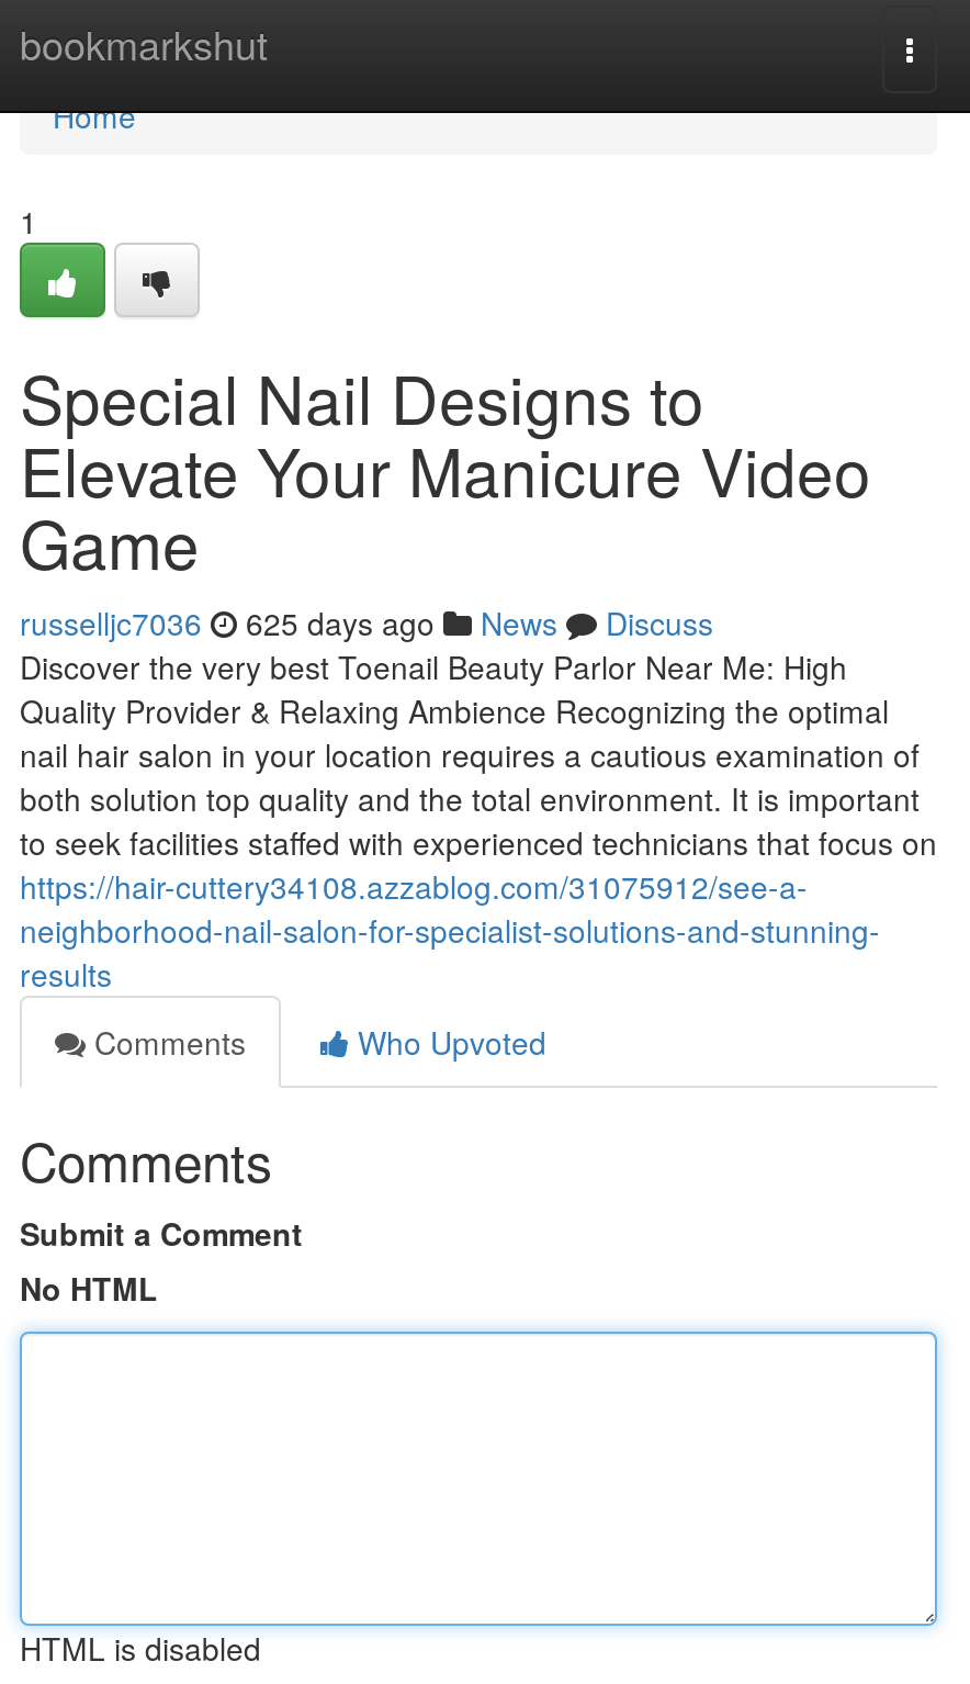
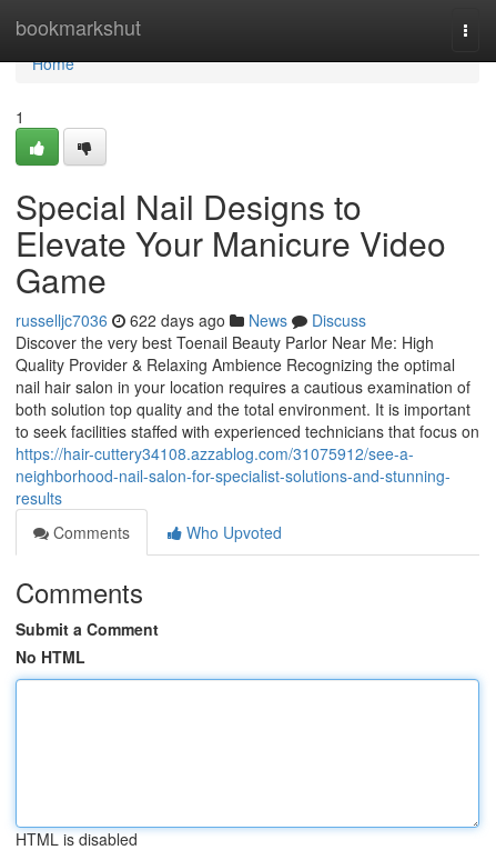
- russelljc7036 625 days ago News Discuss
+ russelljc7036 622 days ago News Discuss
